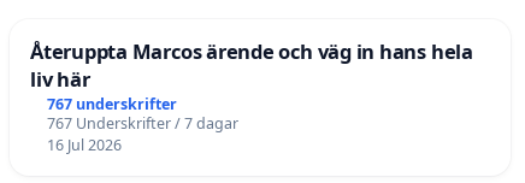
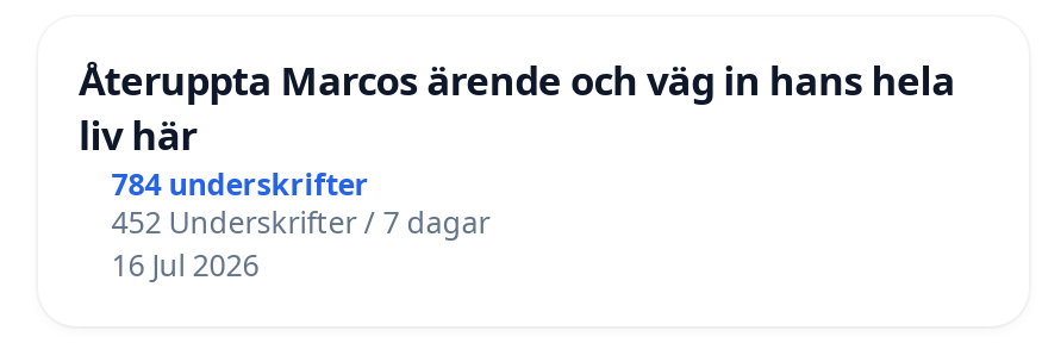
- 767 underskrifter
+ 784 underskrifter

- 767 Underskrifter / 7 dagar
+ 452 Underskrifter / 7 dagar
